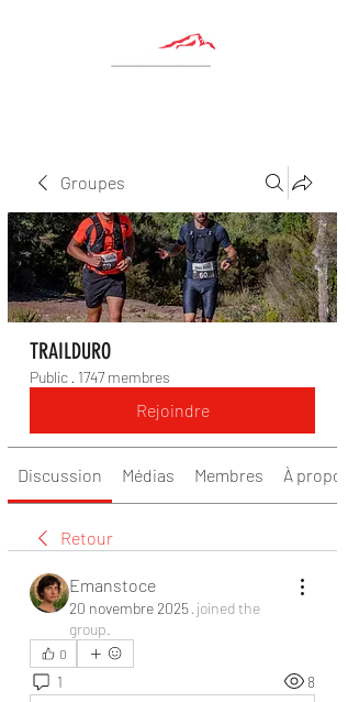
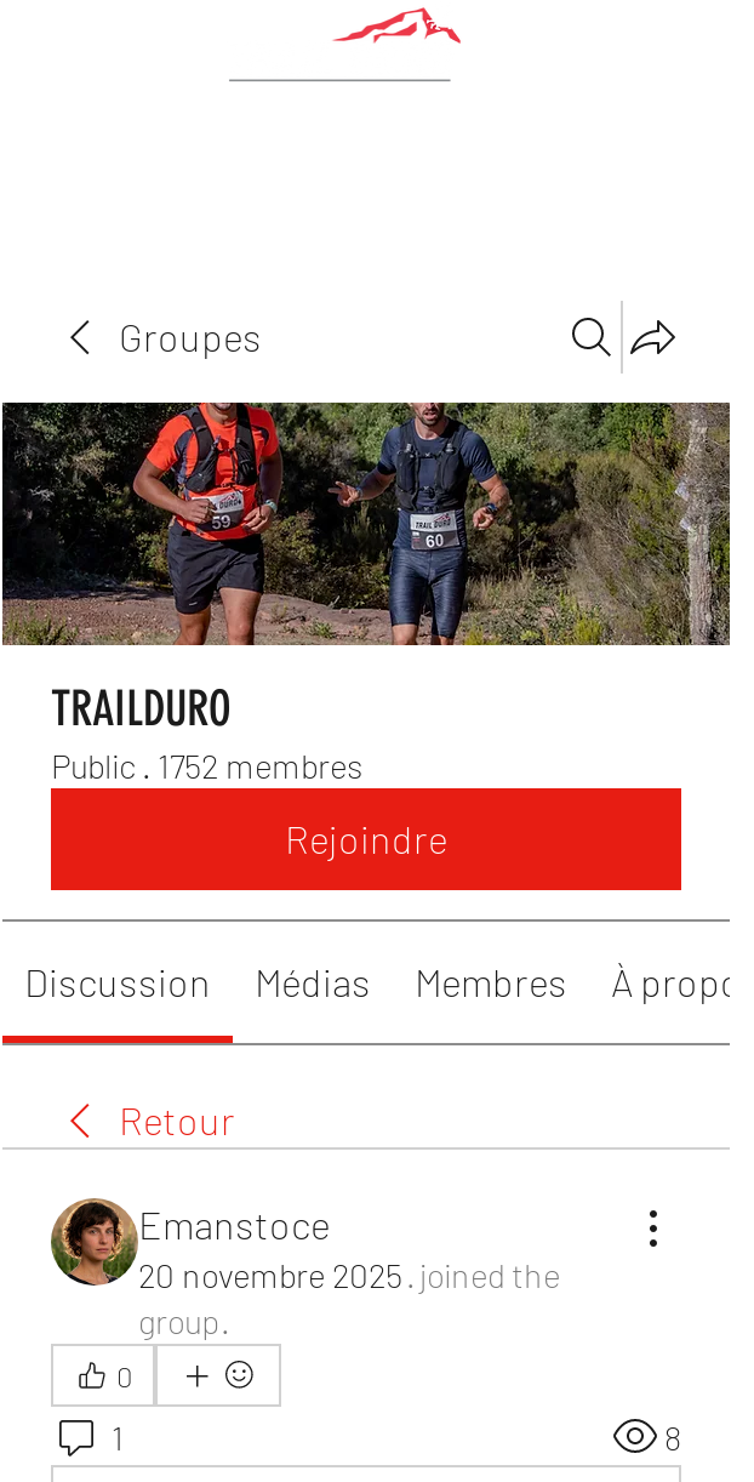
- Public 1747 membres
+ Public 1752 membres
